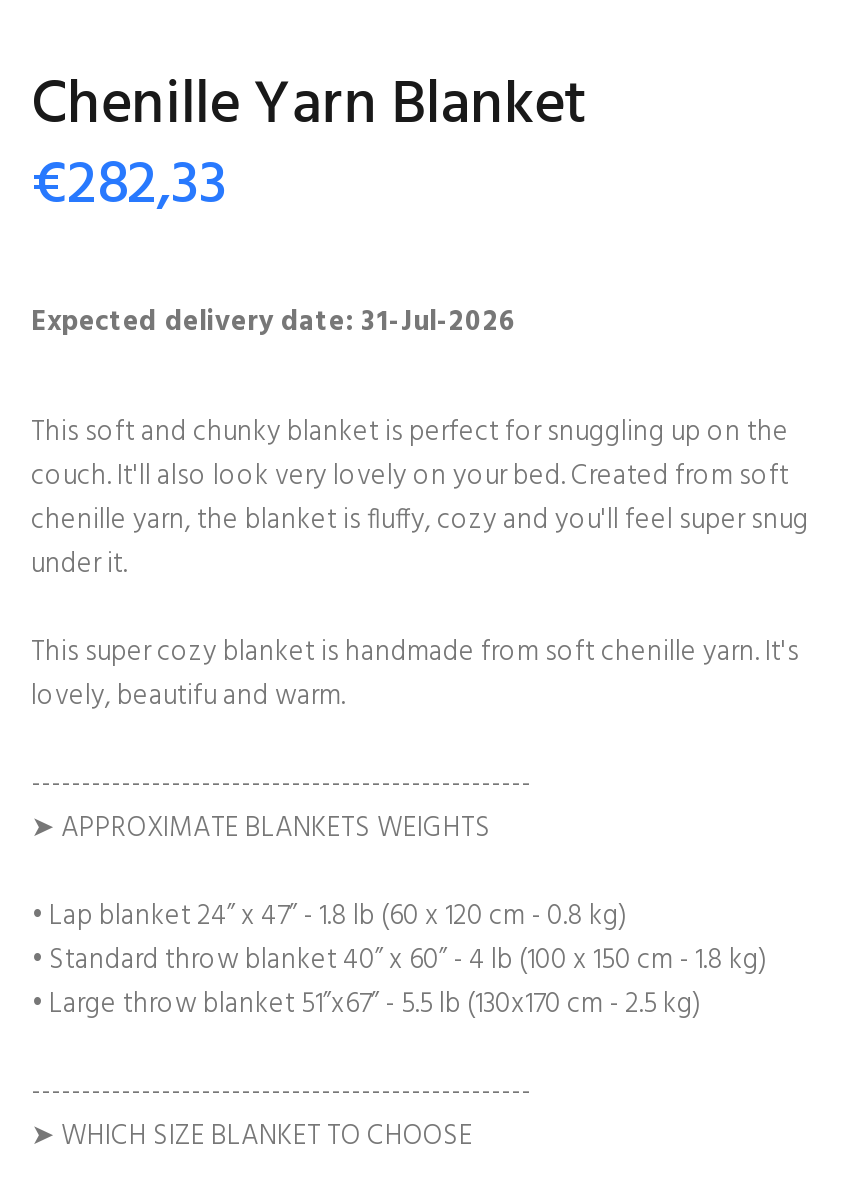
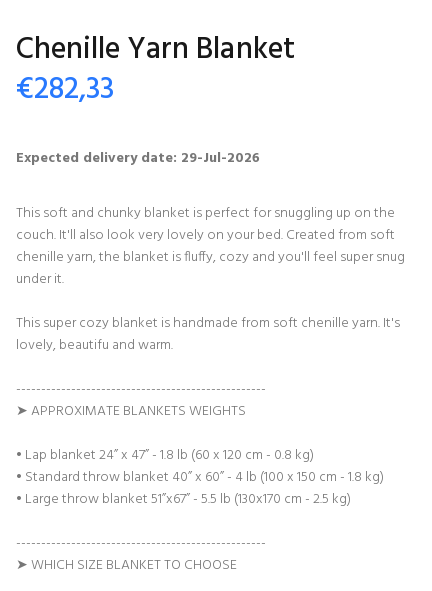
- Expected delivery date: 31-Jul-2026
+ Expected delivery date: 29-Jul-2026
